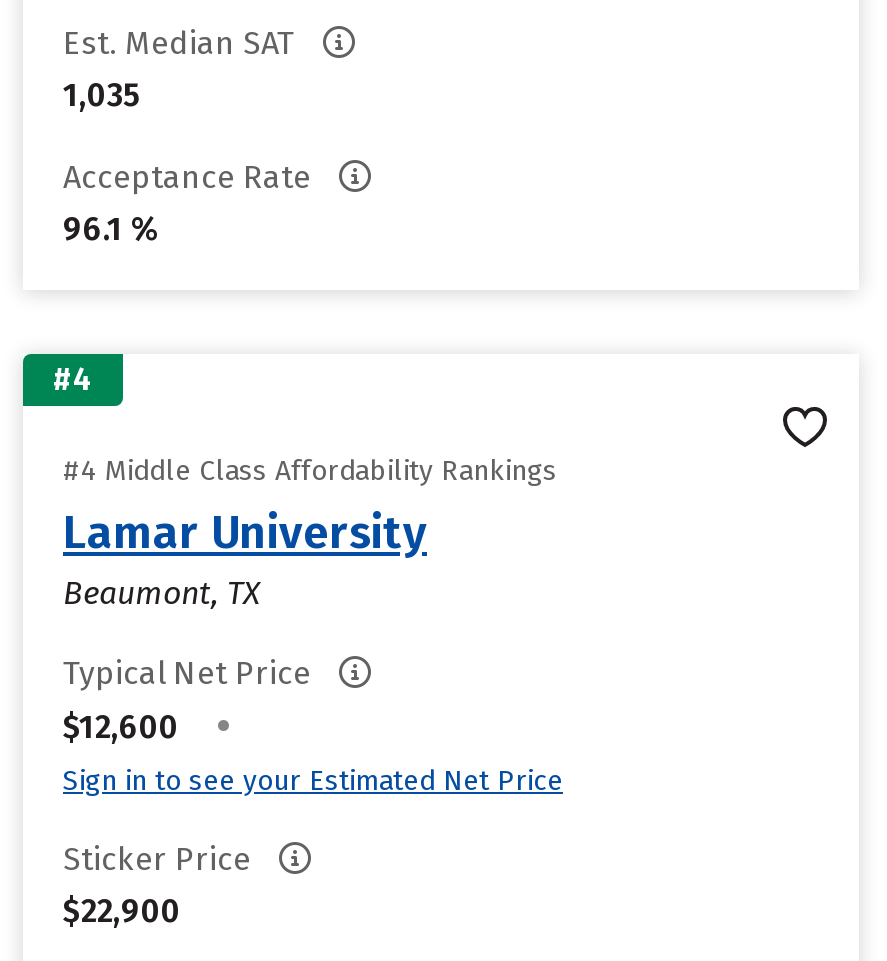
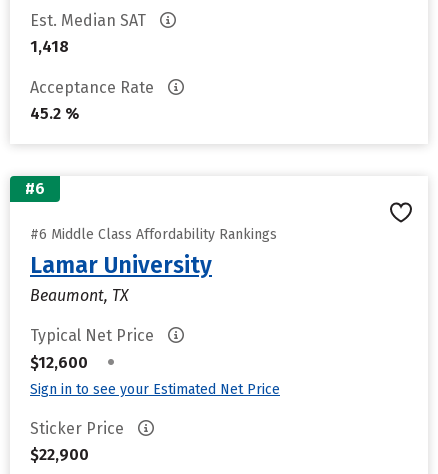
- 1,035
+ 1,418

- 96.1 %
+ 45.2 %

- #4
+ #6

- #4 Middle Class Affordability Rankings
+ #6 Middle Class Affordability Rankings
